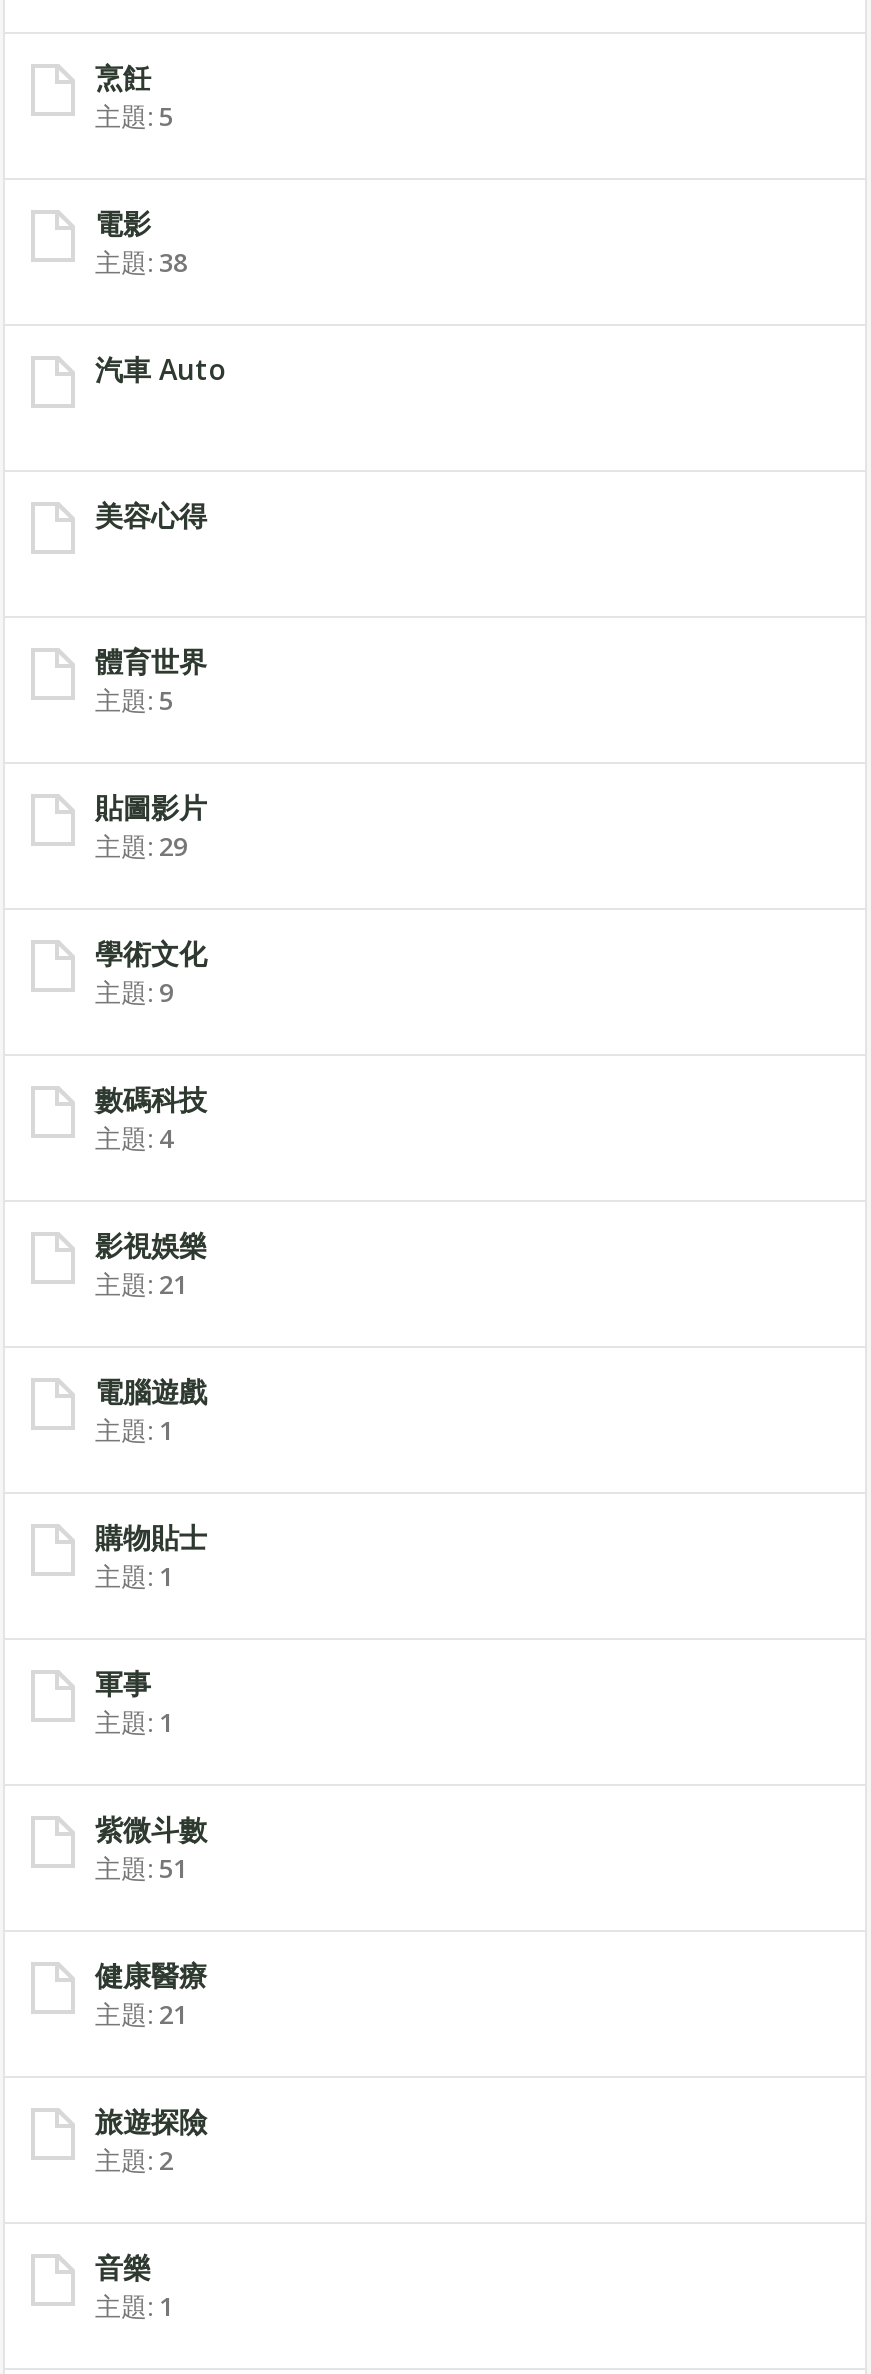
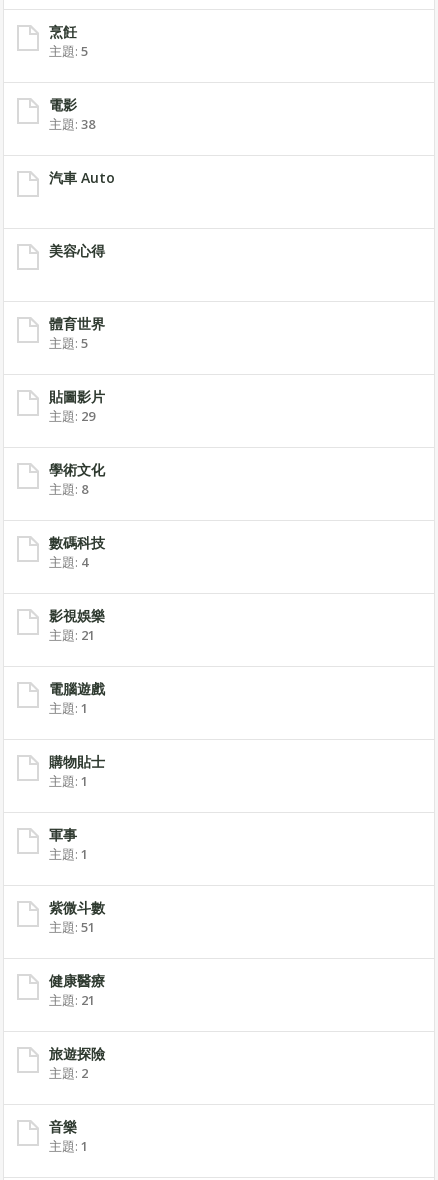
- 主題: 9
+ 主題: 8
